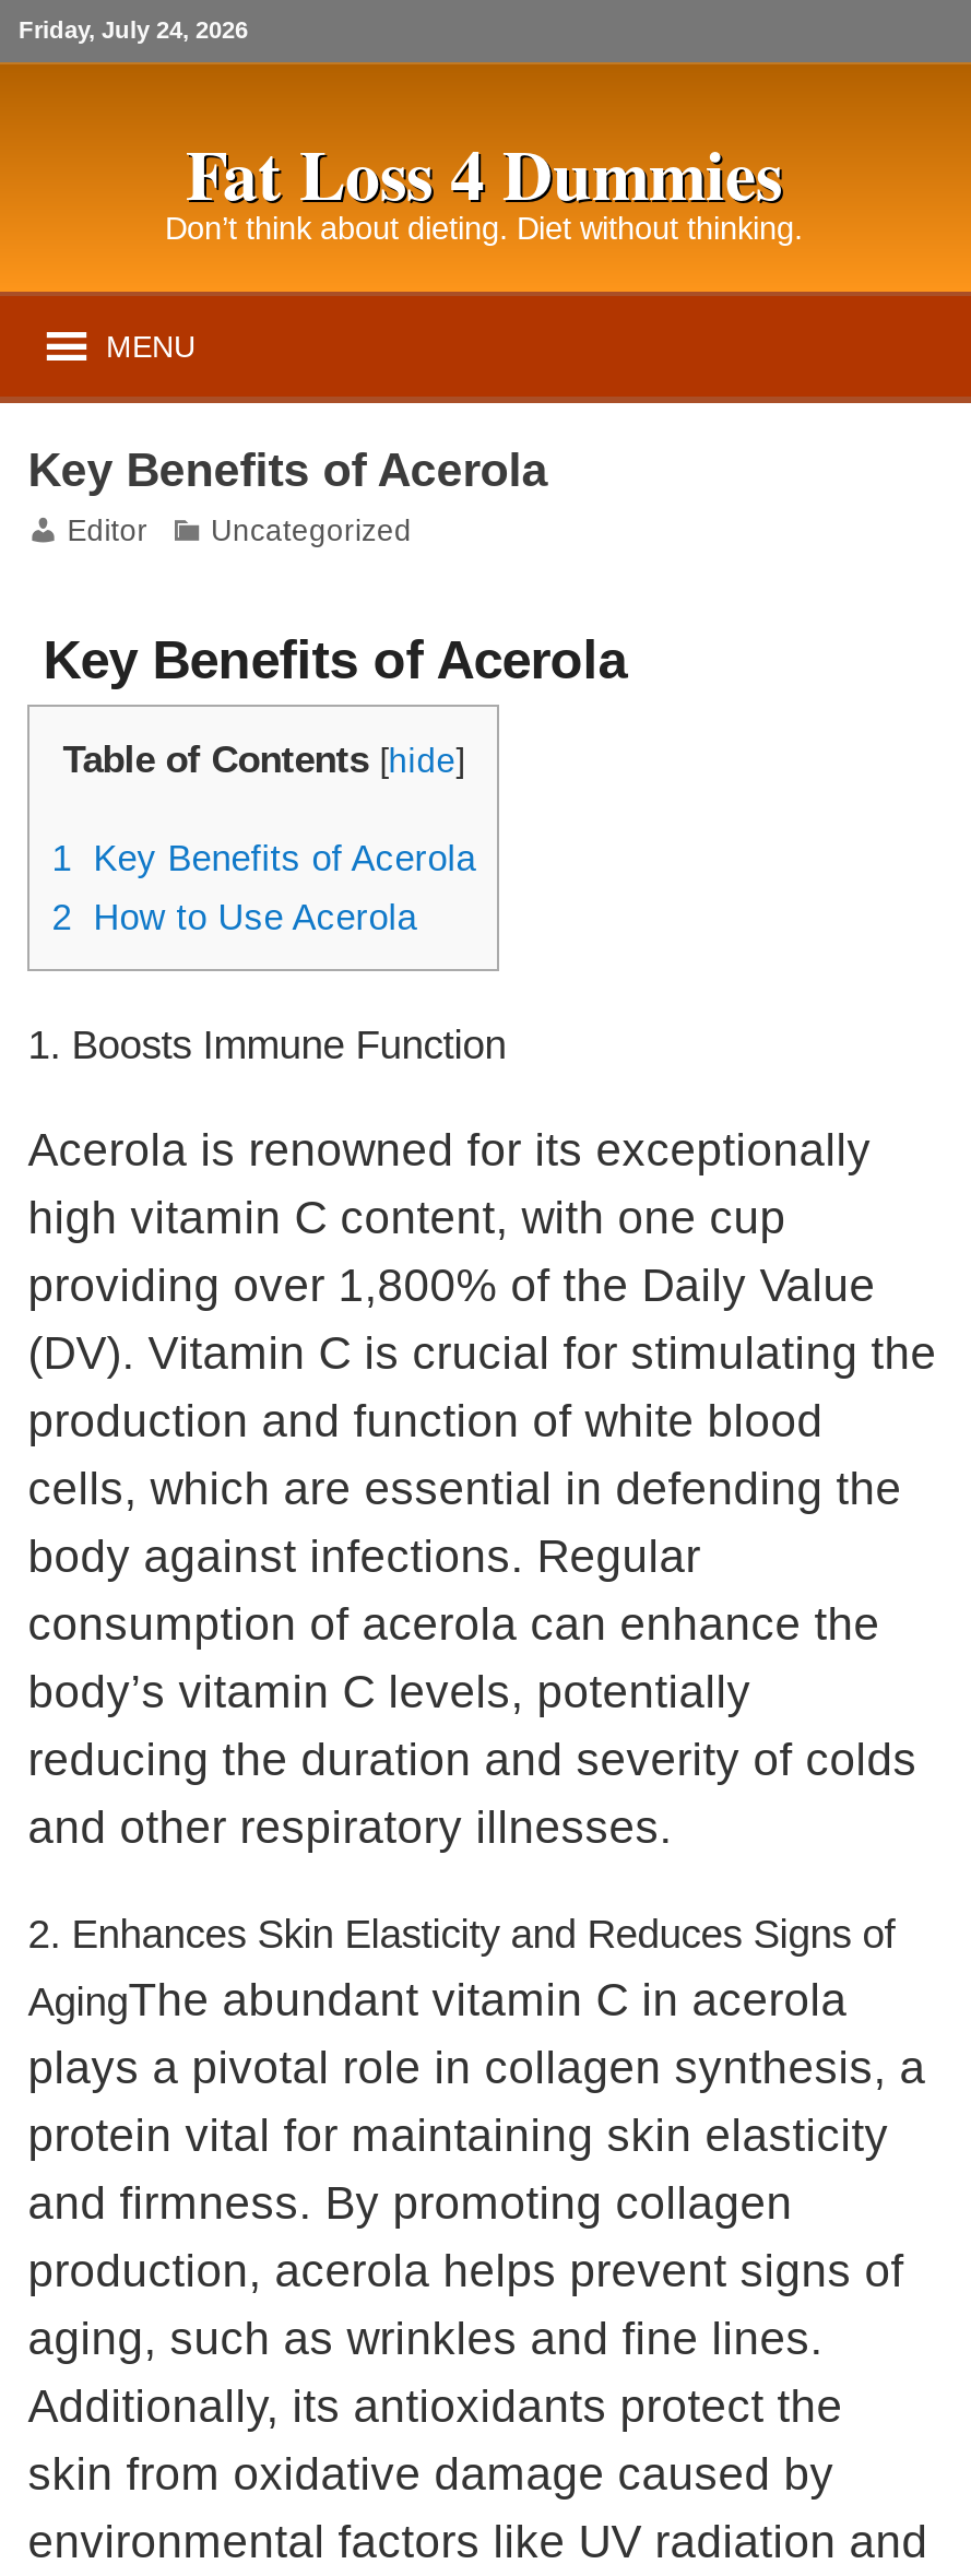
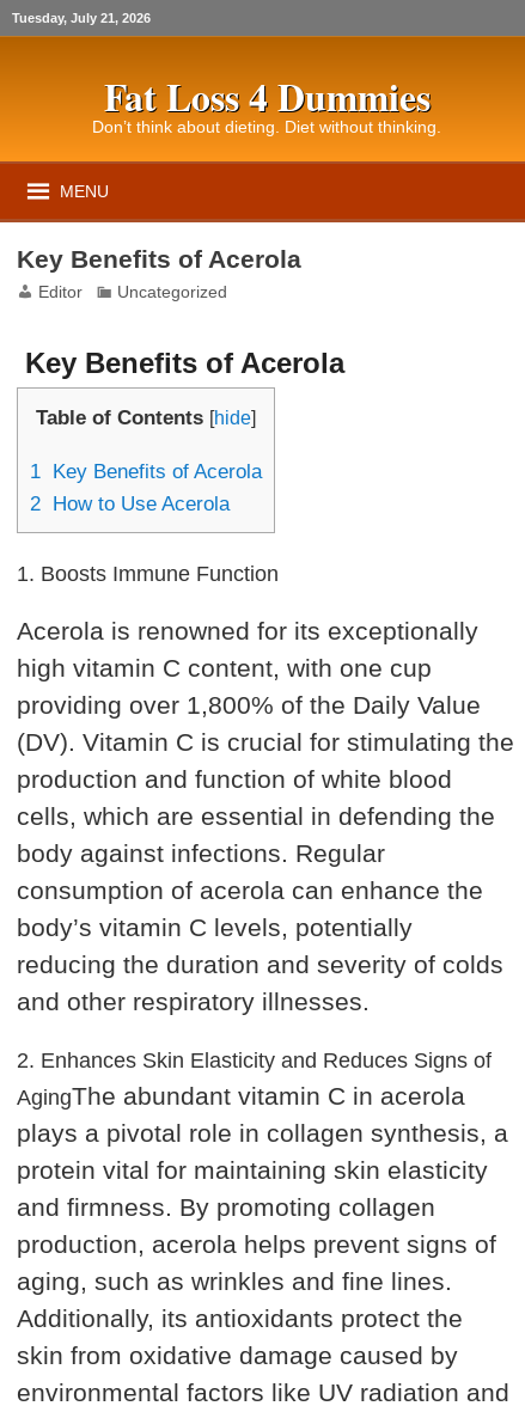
- Friday, July 24, 2026
+ Tuesday, July 21, 2026
